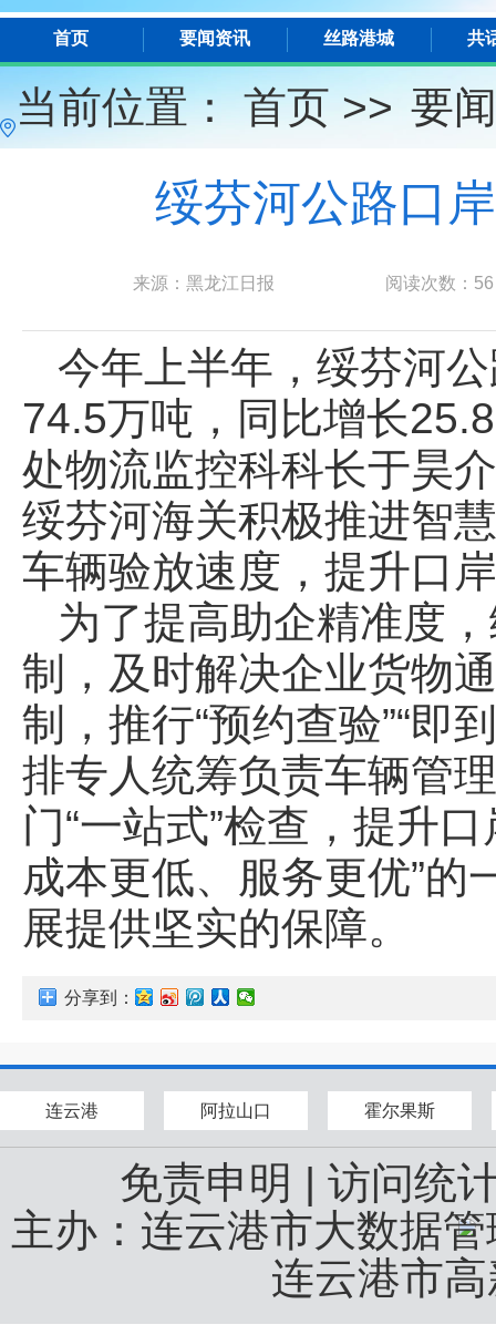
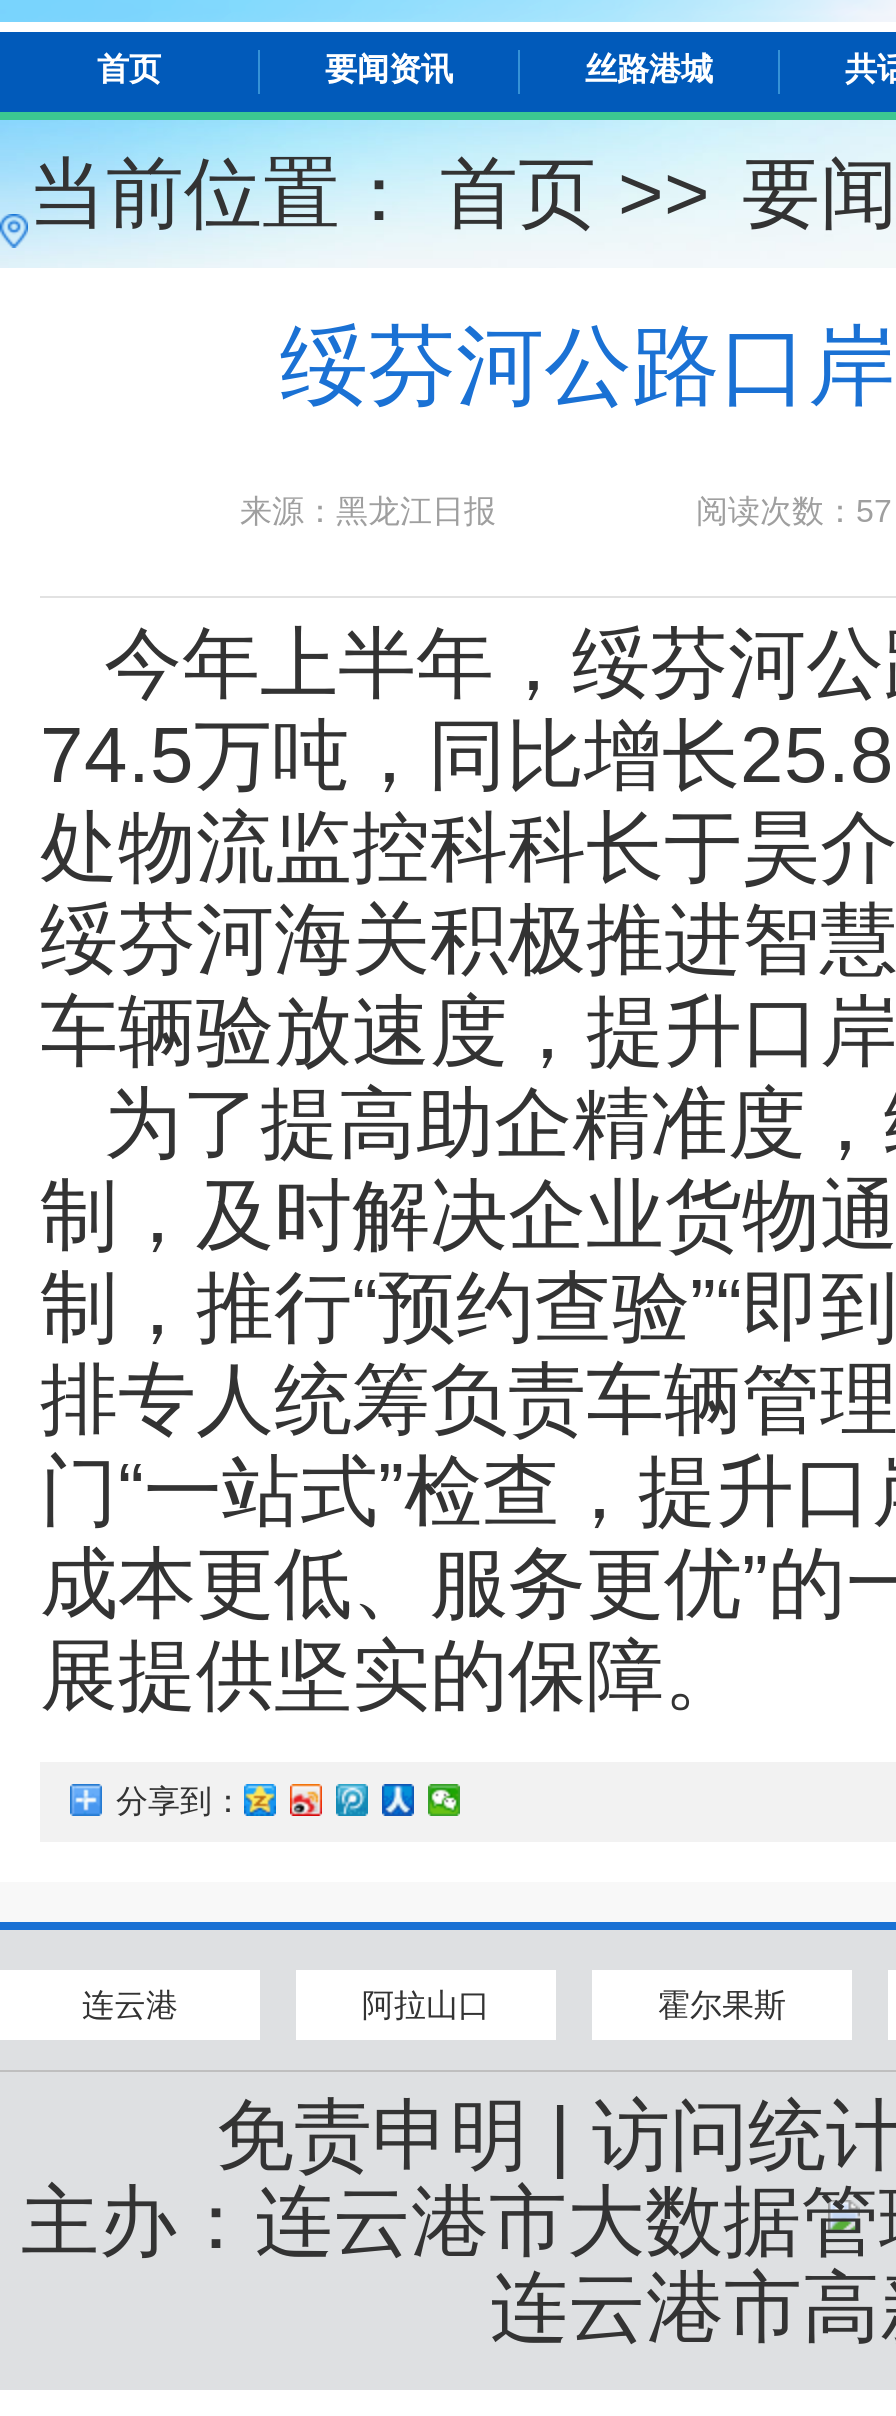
- 阅读次数：56
+ 阅读次数：57
